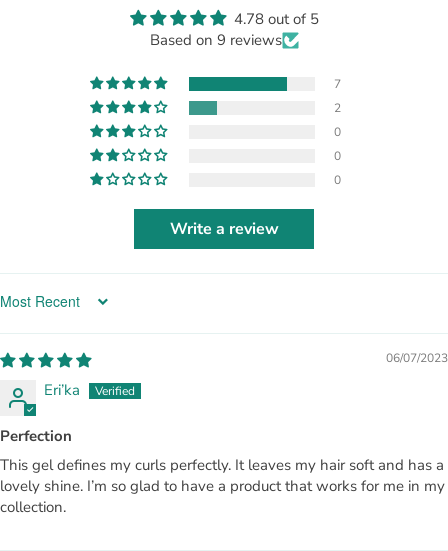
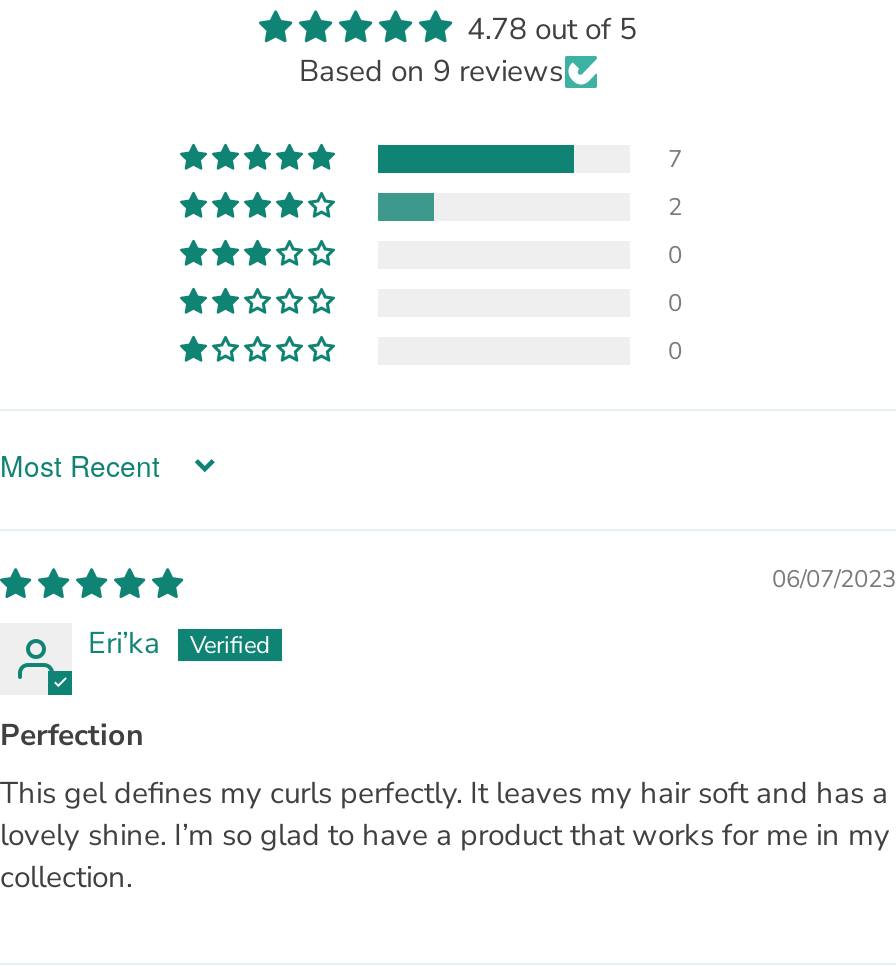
- Write a review
